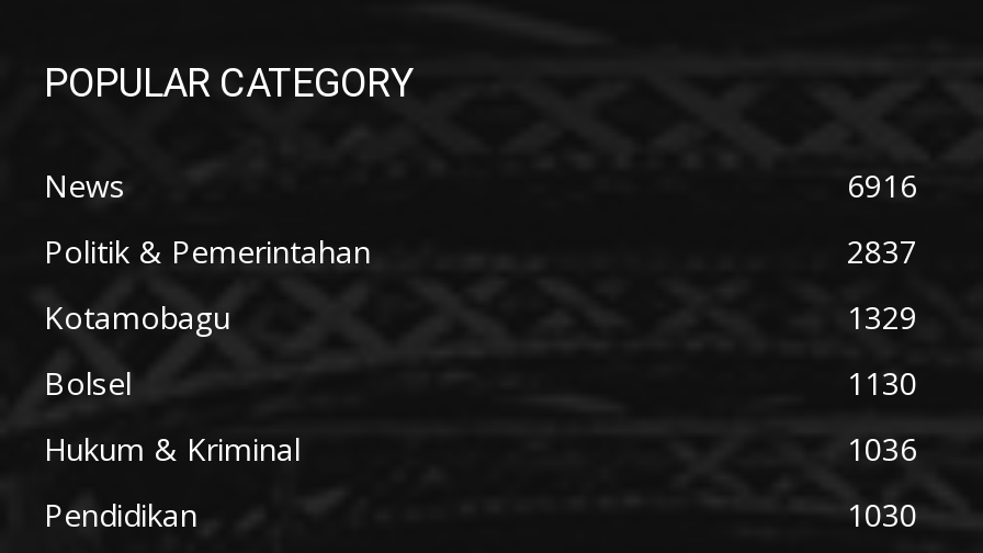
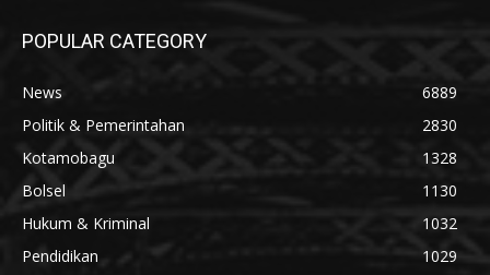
- 6916
+ 6889

- 2837
+ 2830

- 1329
+ 1328

- 1036
+ 1032

- 1030
+ 1029
